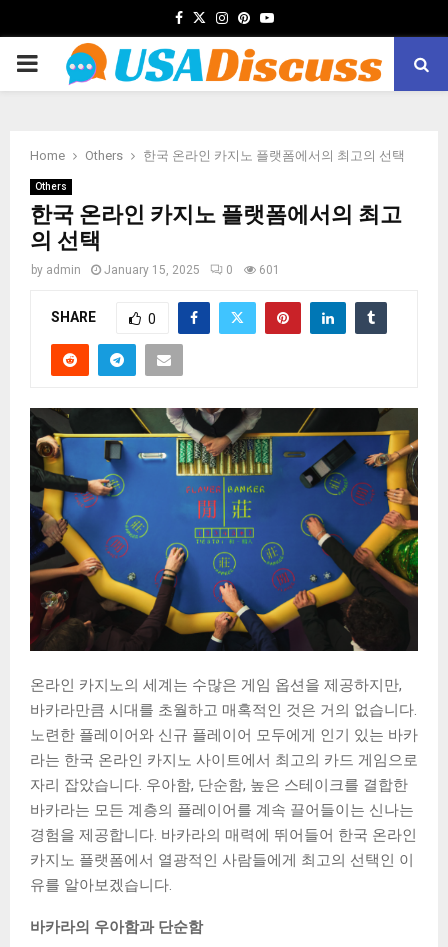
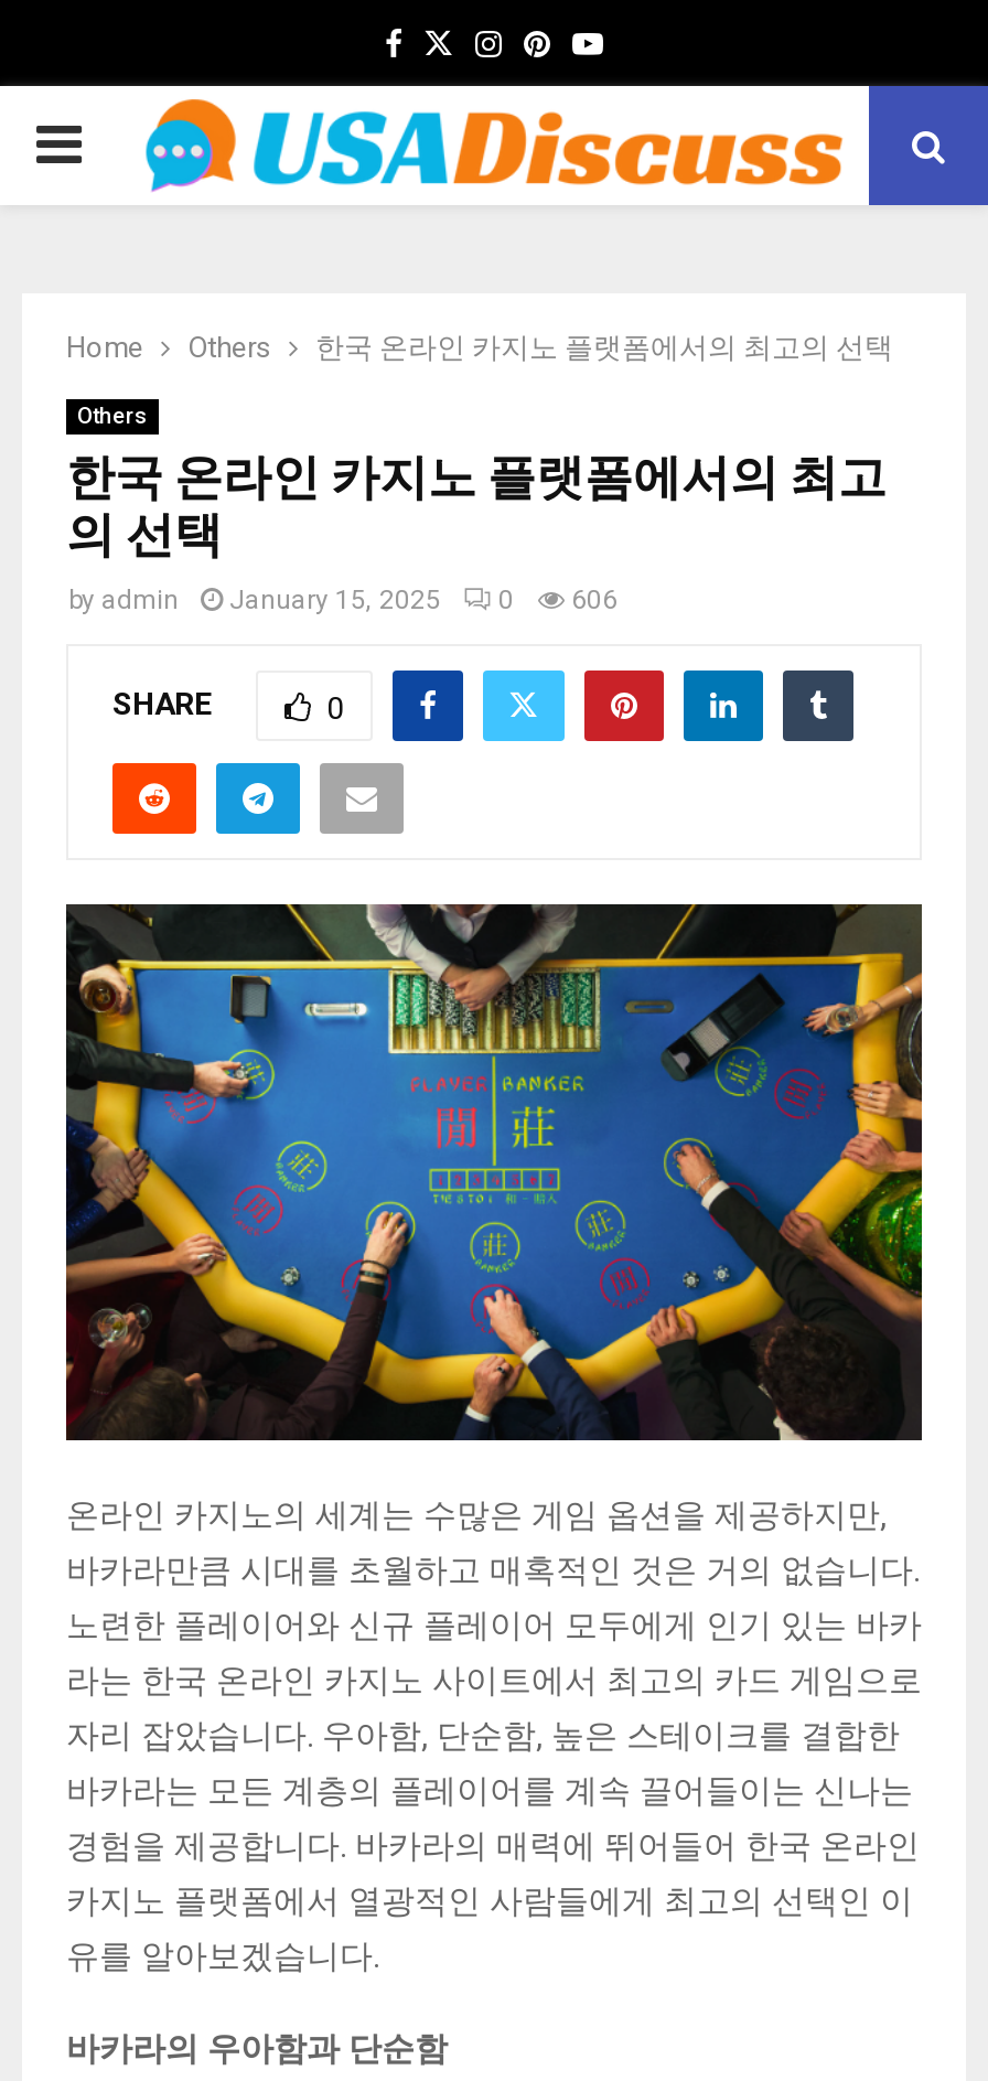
- by admin January 15, 2025 0 601
+ by admin January 15, 2025 0 606
